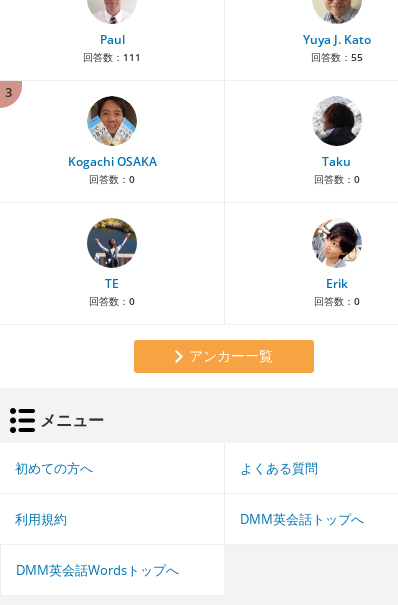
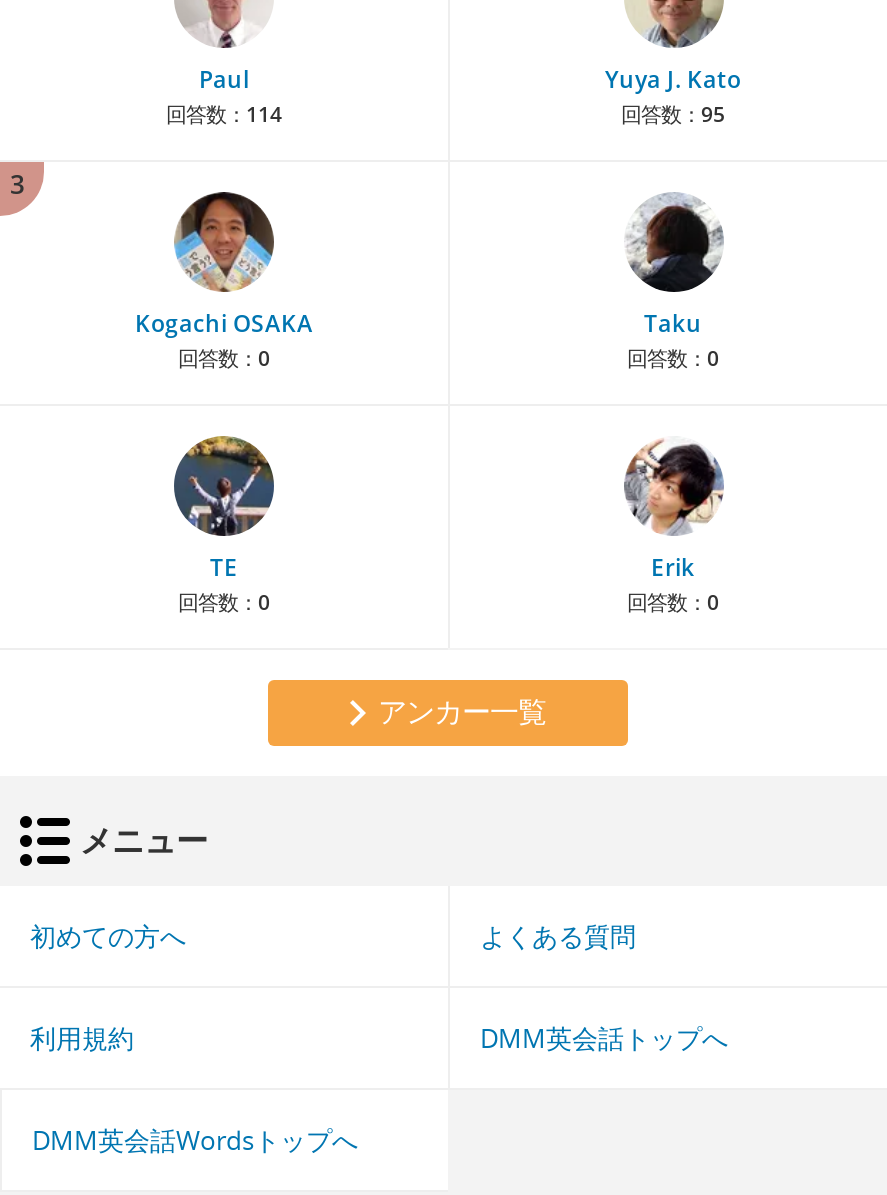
- 回答数：111
+ 回答数：114

- 回答数：55
+ 回答数：95
